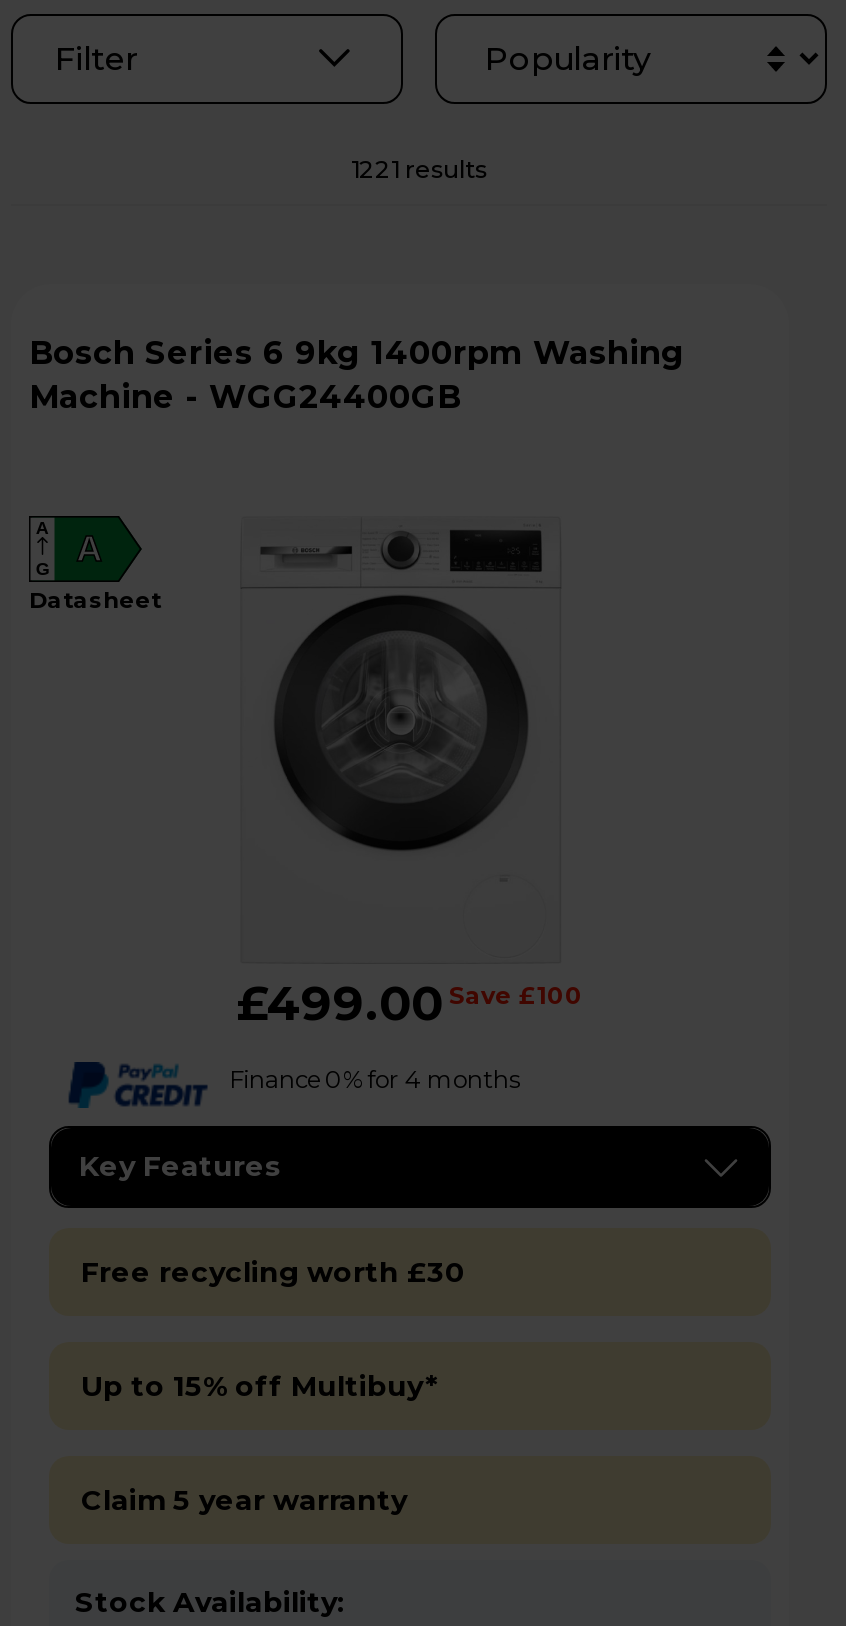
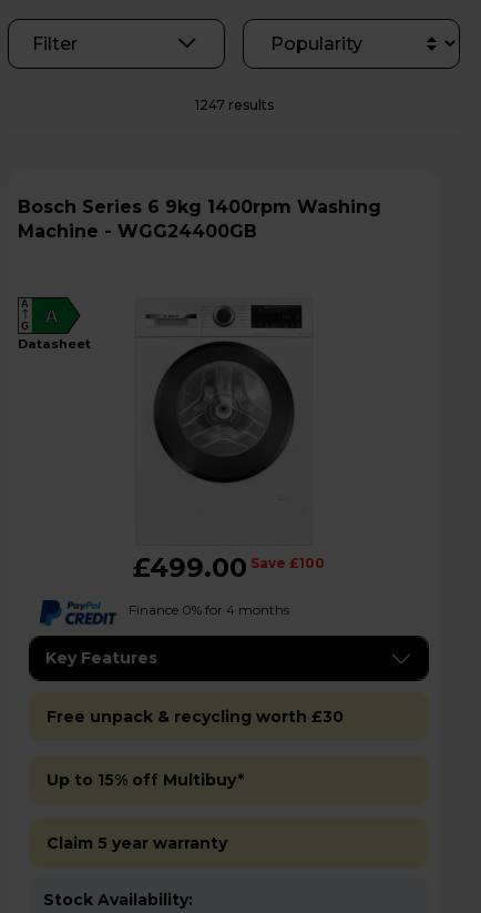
- 1221 results
+ 1247 results

- Free recycling worth £30
+ Free unpack & recycling worth £30
